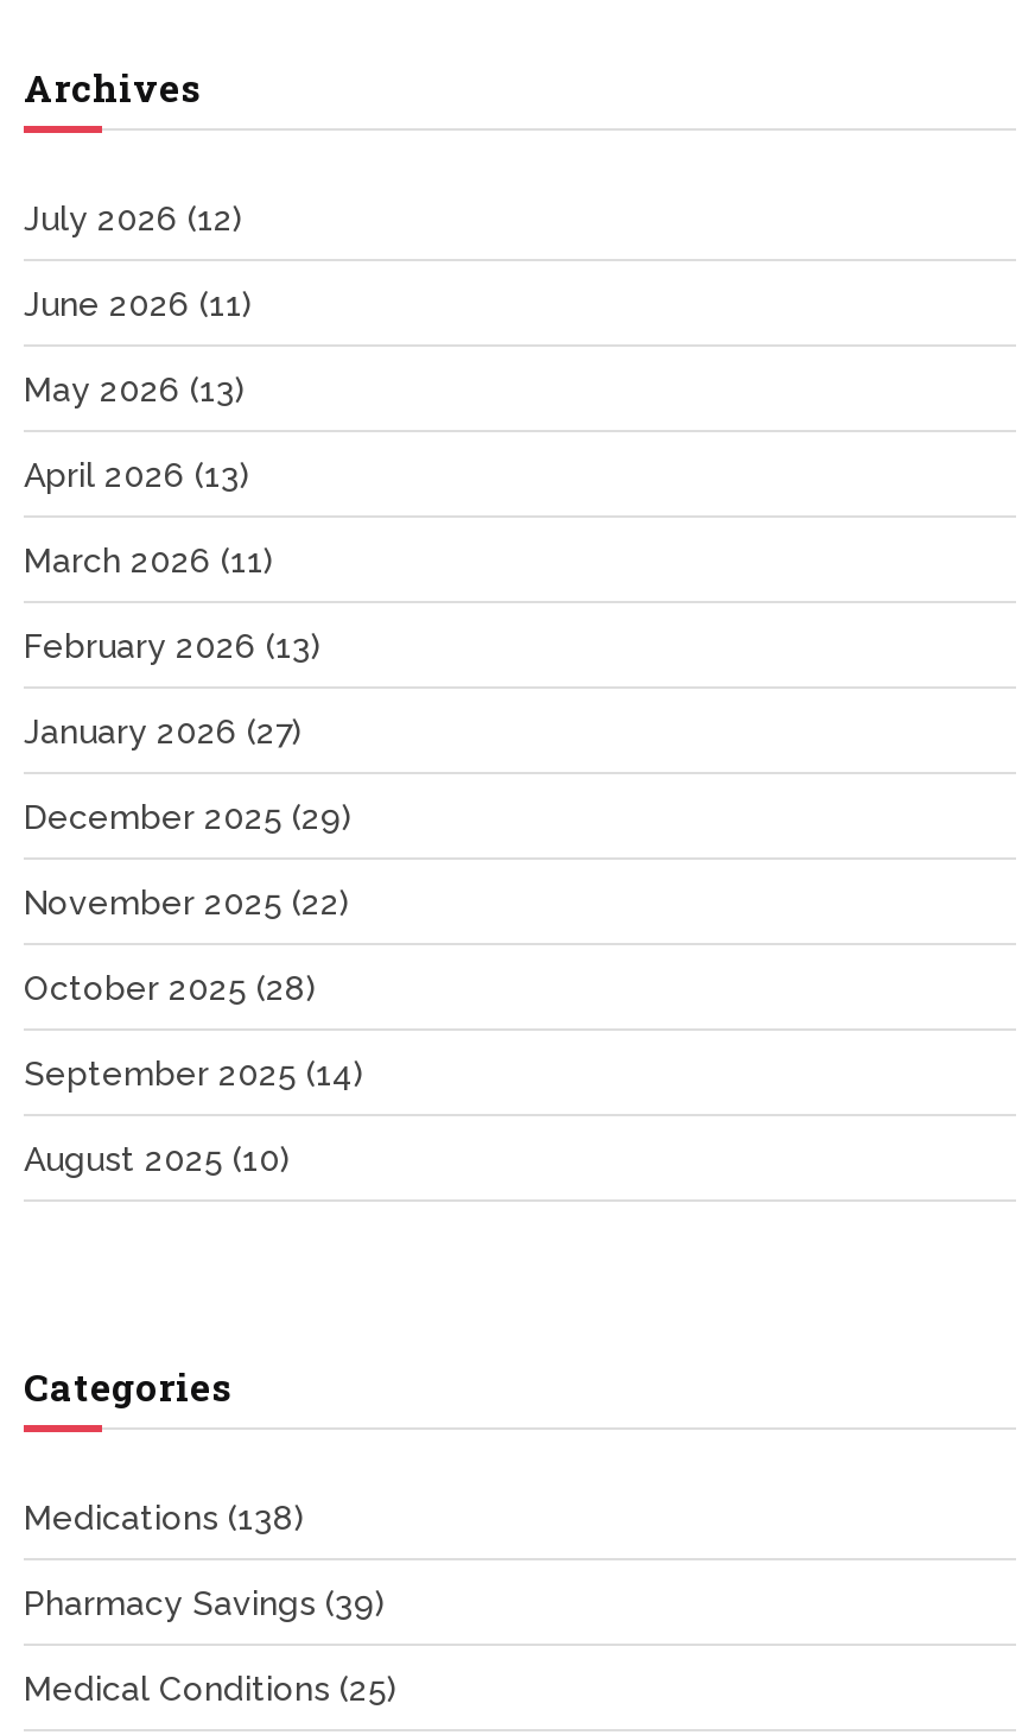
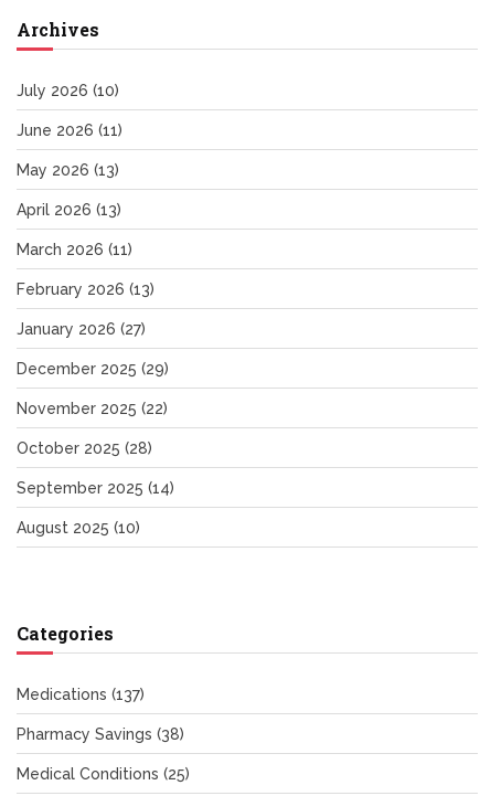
- July 2026 (12)
+ July 2026 (10)

- Medications (138)
+ Medications (137)

- Pharmacy Savings (39)
+ Pharmacy Savings (38)
